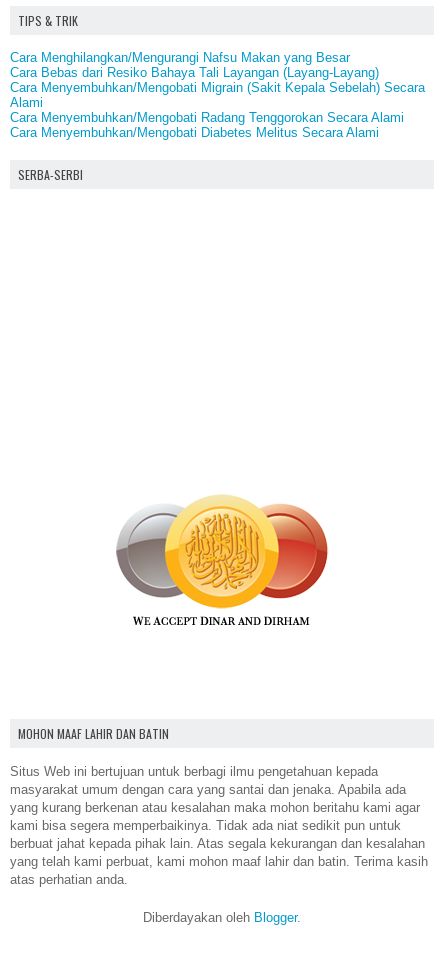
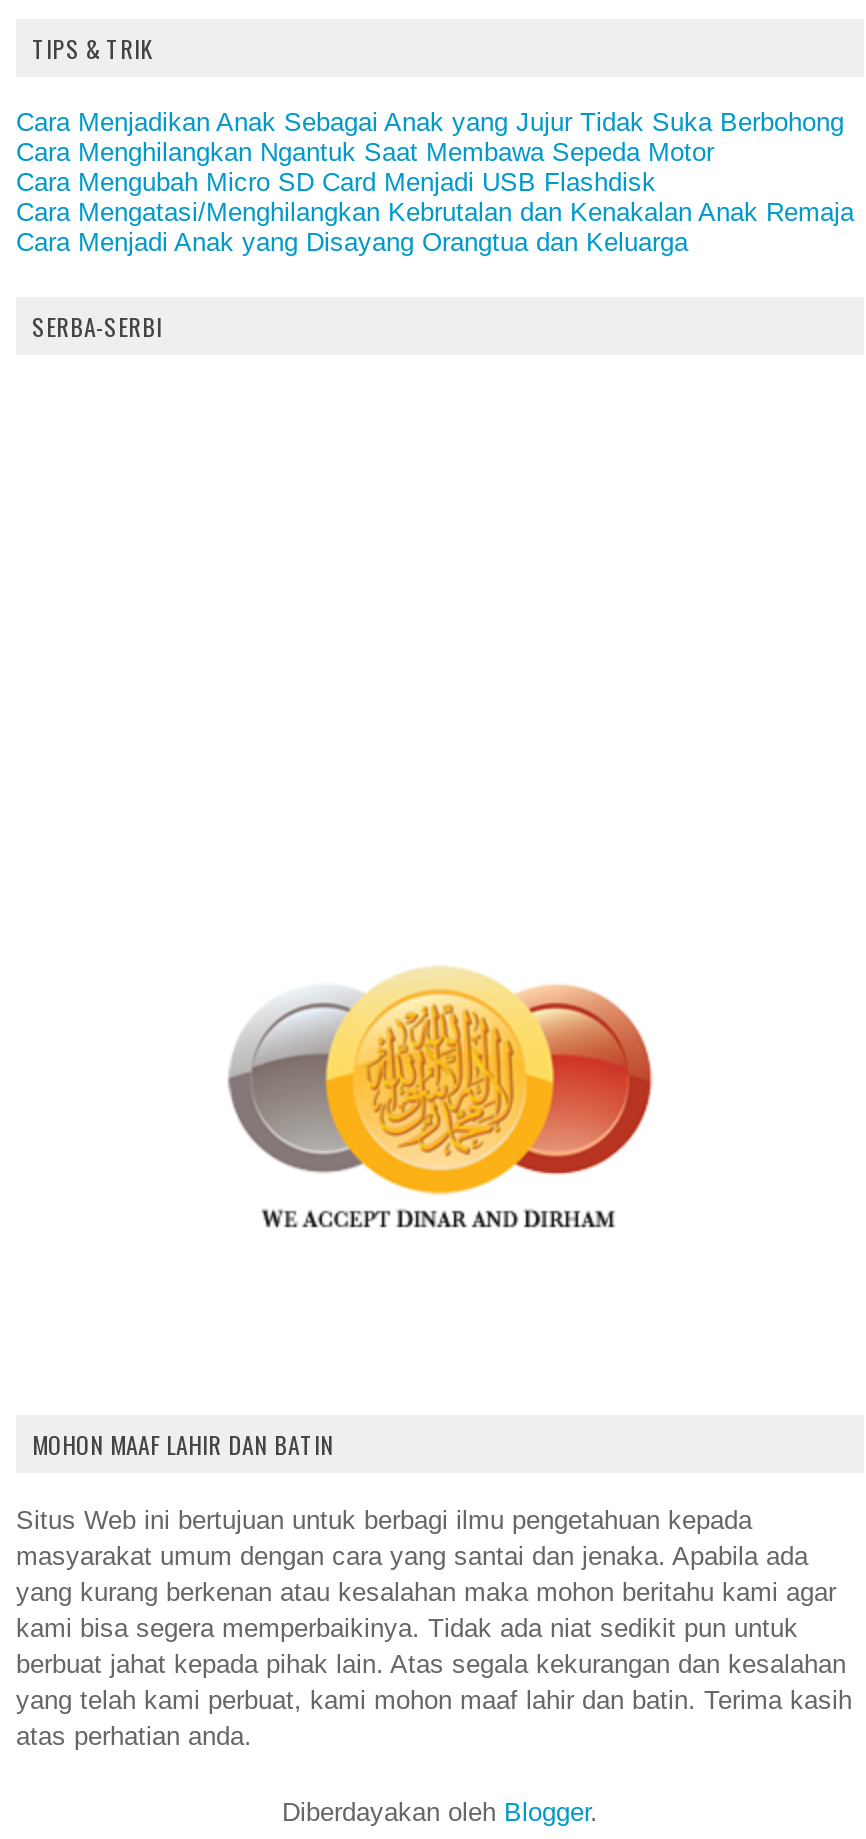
- Cara Menghilangkan/Mengurangi Nafsu Makan yang Besar
- Cara Bebas dari Resiko Bahaya Tali Layangan (Layang-Layang)
- Cara Menyembuhkan/Mengobati Migrain (Sakit Kepala Sebelah) Secara
- Alami
- Cara Menyembuhkan/Mengobati Radang Tenggorokan Secara Alami
- Cara Menyembuhkan/Mengobati Diabetes Melitus Secara Alami
+ Cara Menjadikan Anak Sebagai Anak yang Jujur Tidak Suka Berbohong
+ Cara Menghilangkan Ngantuk Saat Membawa Sepeda Motor
+ Cara Mengubah Micro SD Card Menjadi USB Flashdisk
+ Cara Mengatasi/Menghilangkan Kebrutalan dan Kenakalan Anak Remaja
+ Cara Menjadi Anak yang Disayang Orangtua dan Keluarga
